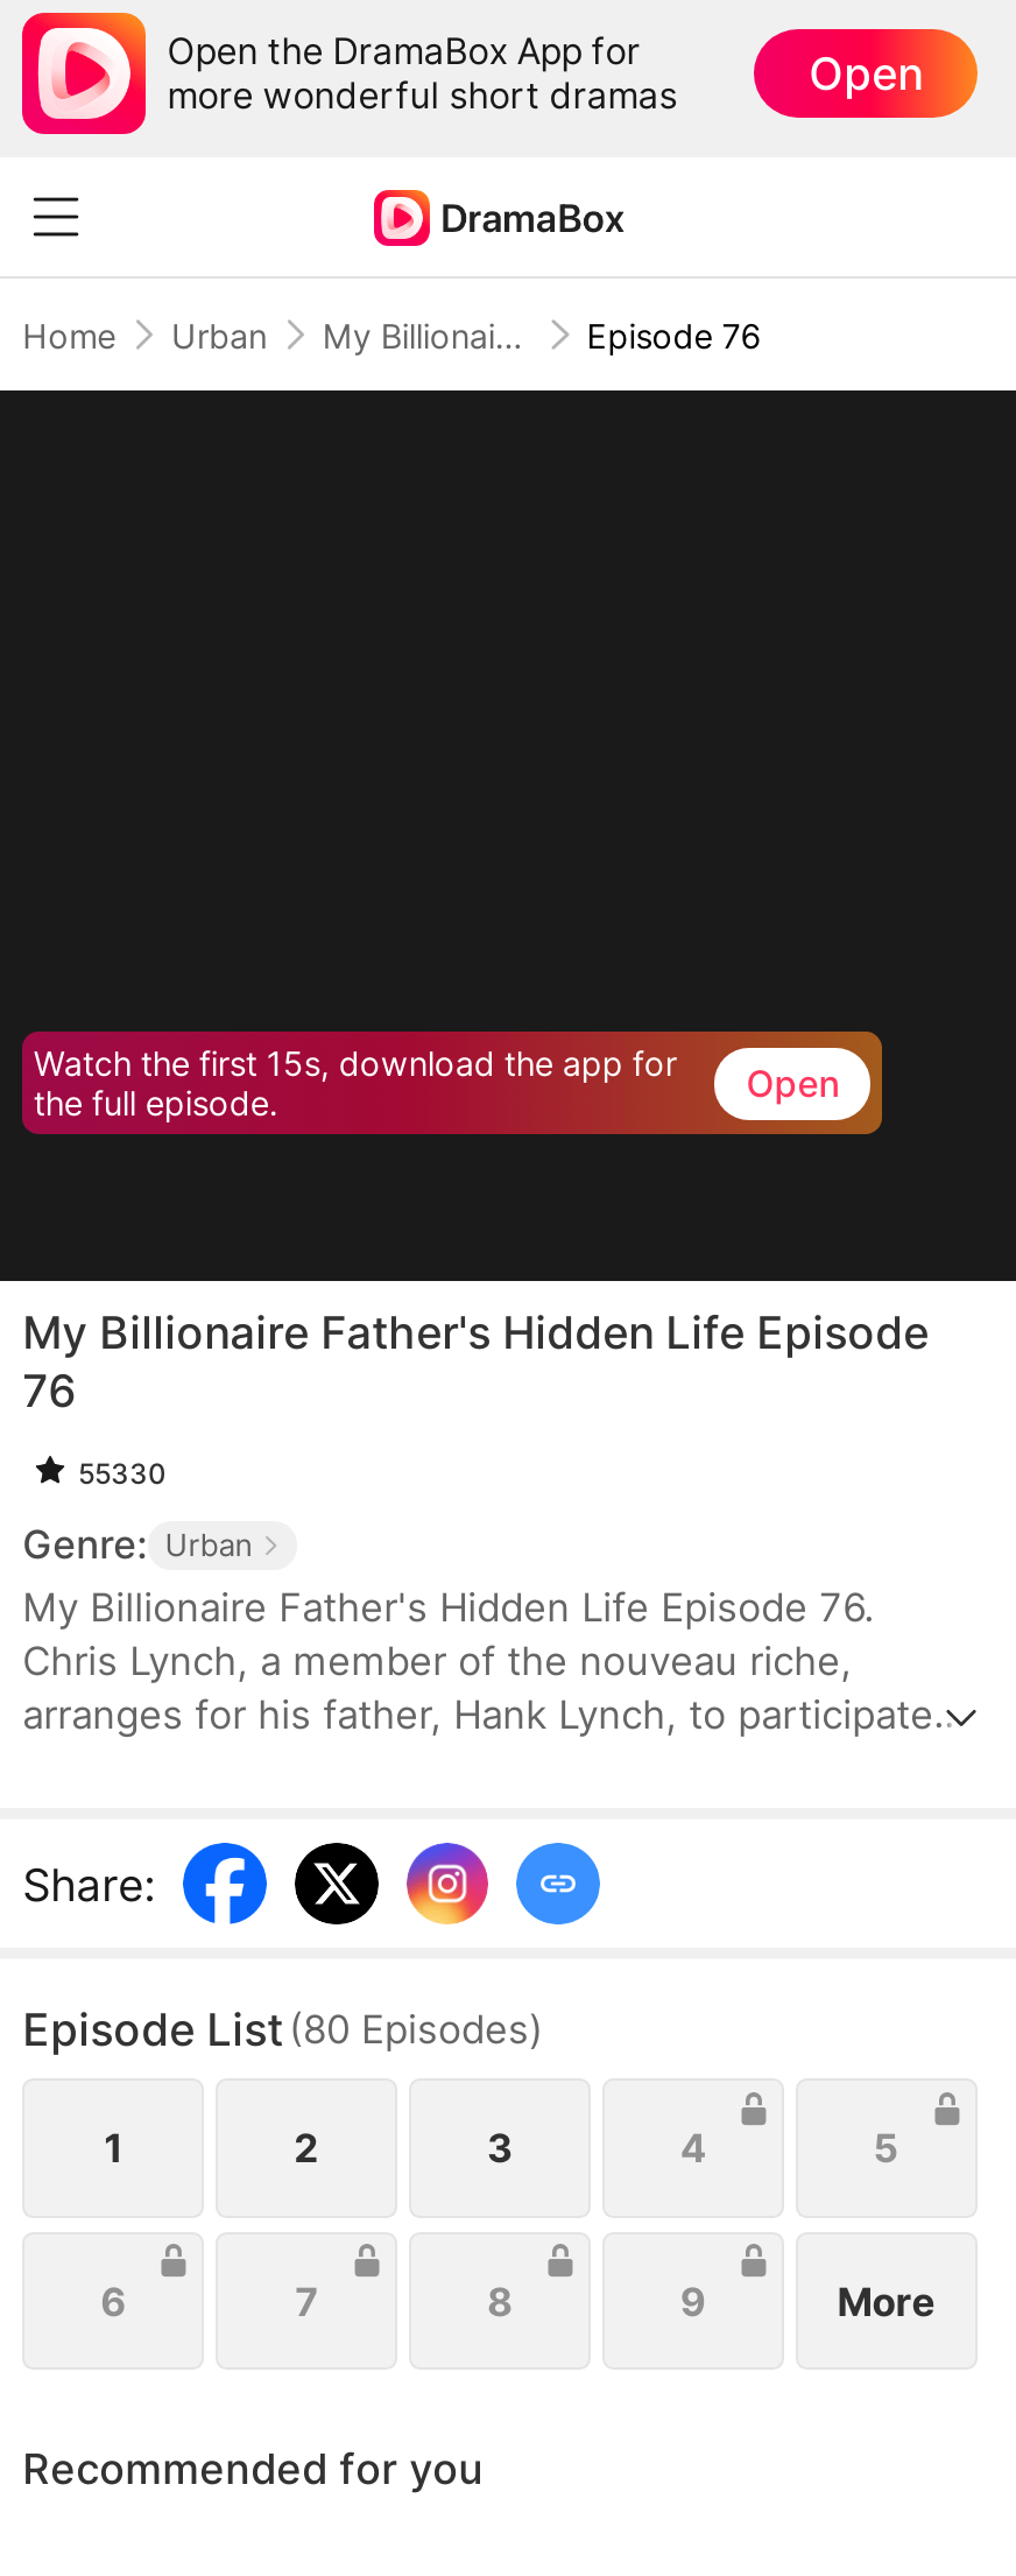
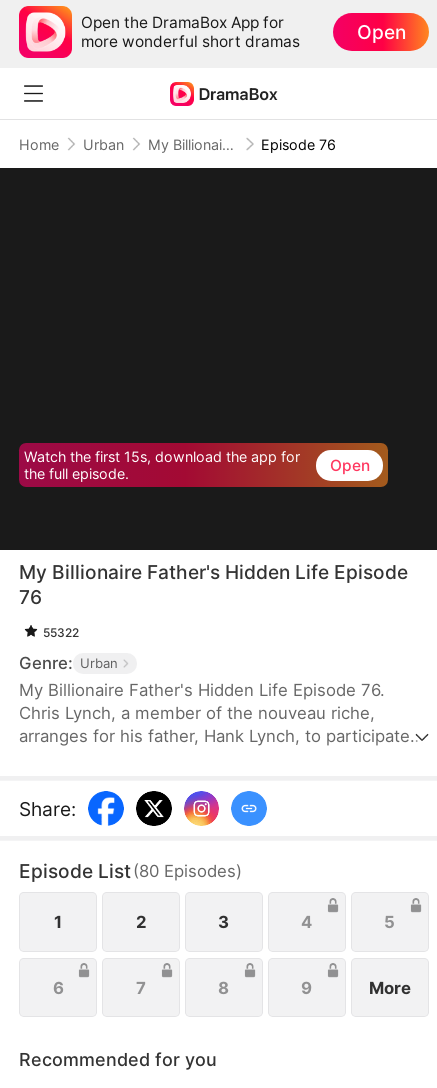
- 55330
+ 55322
